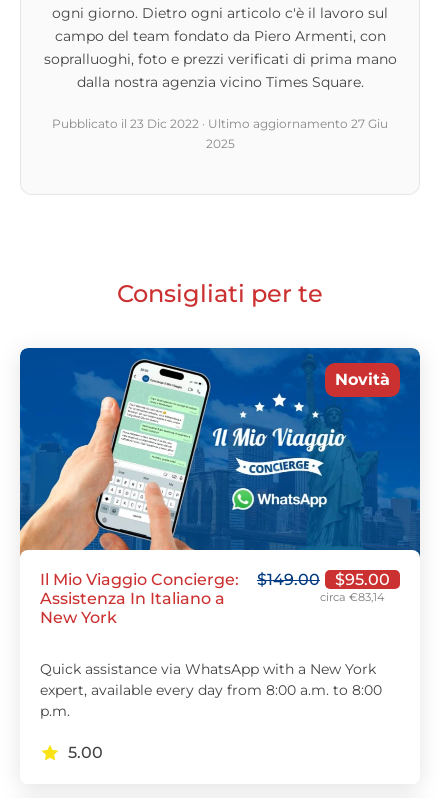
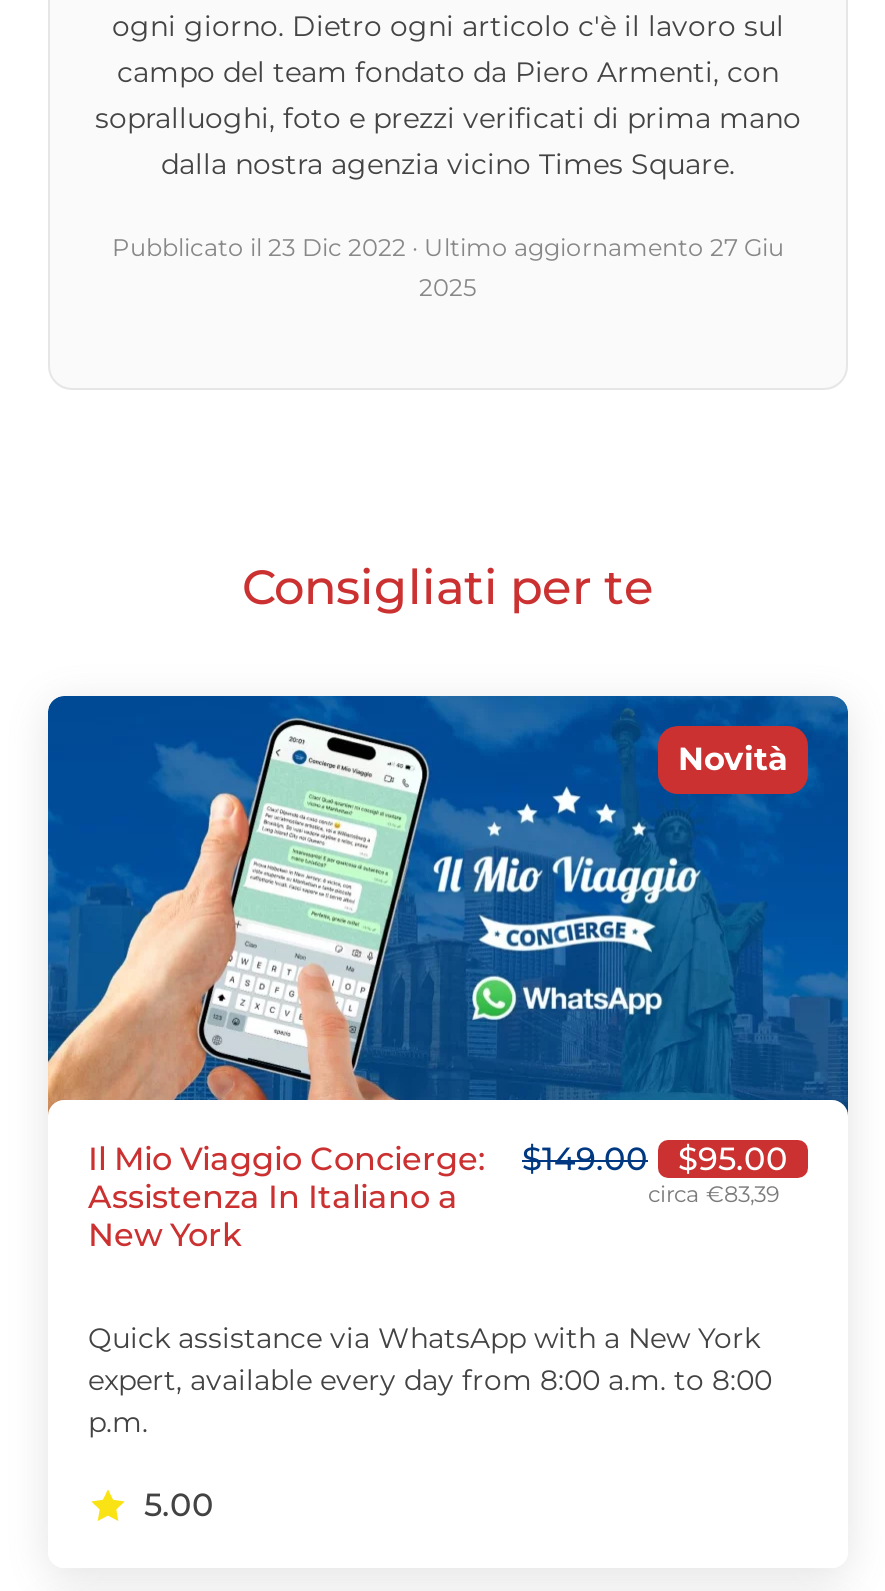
- circa €83,14
+ circa €83,39
